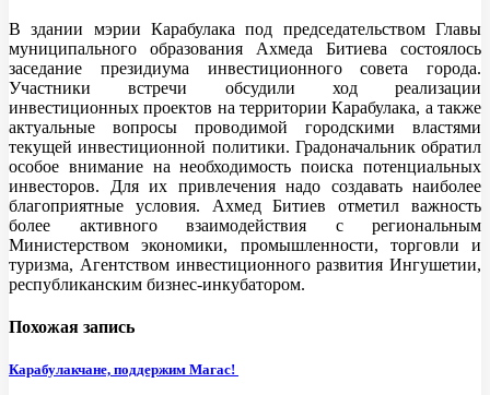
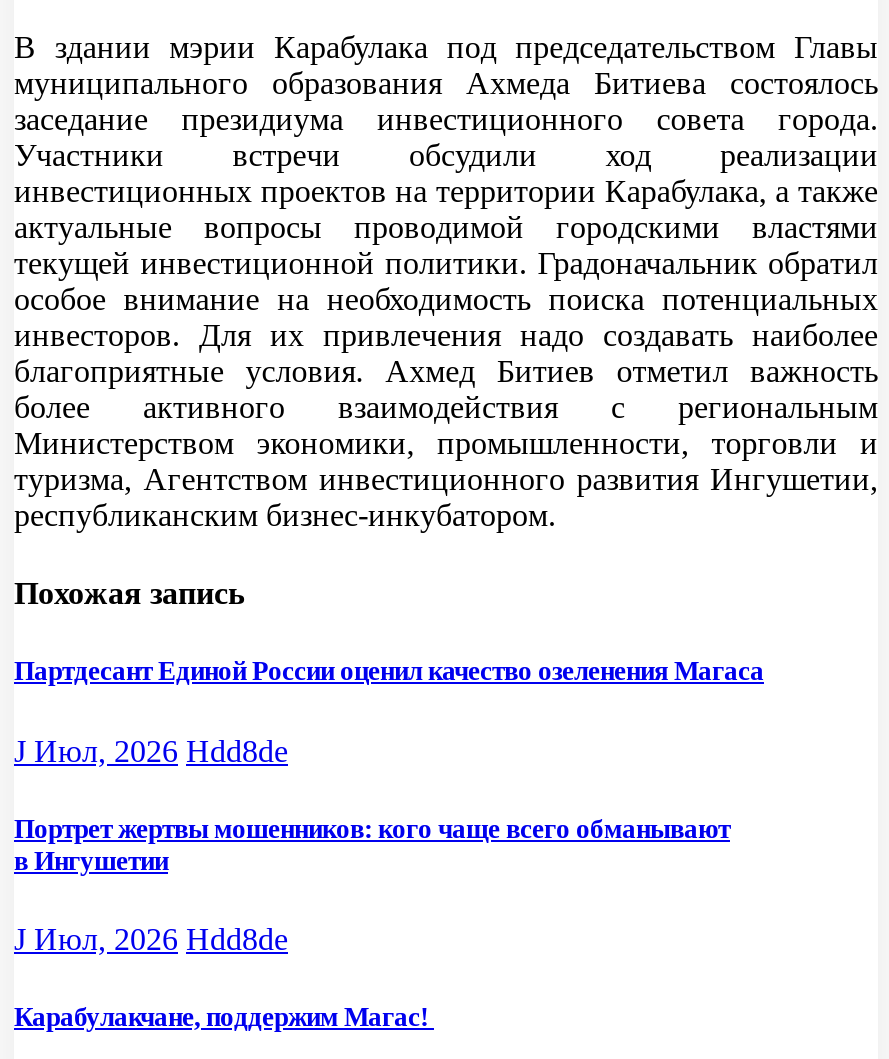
+ Партдесант Единой России оценил качество озеленения Магаса
+ J Июл, 2026 Hdd8de
+ Портрет жертвы мошенников: кого чаще всего обманывают
+ в Ингушетии
+ J Июл, 2026 Hdd8de
